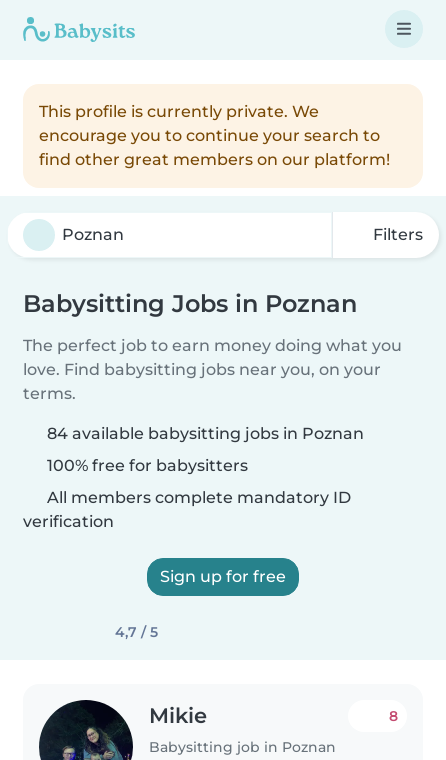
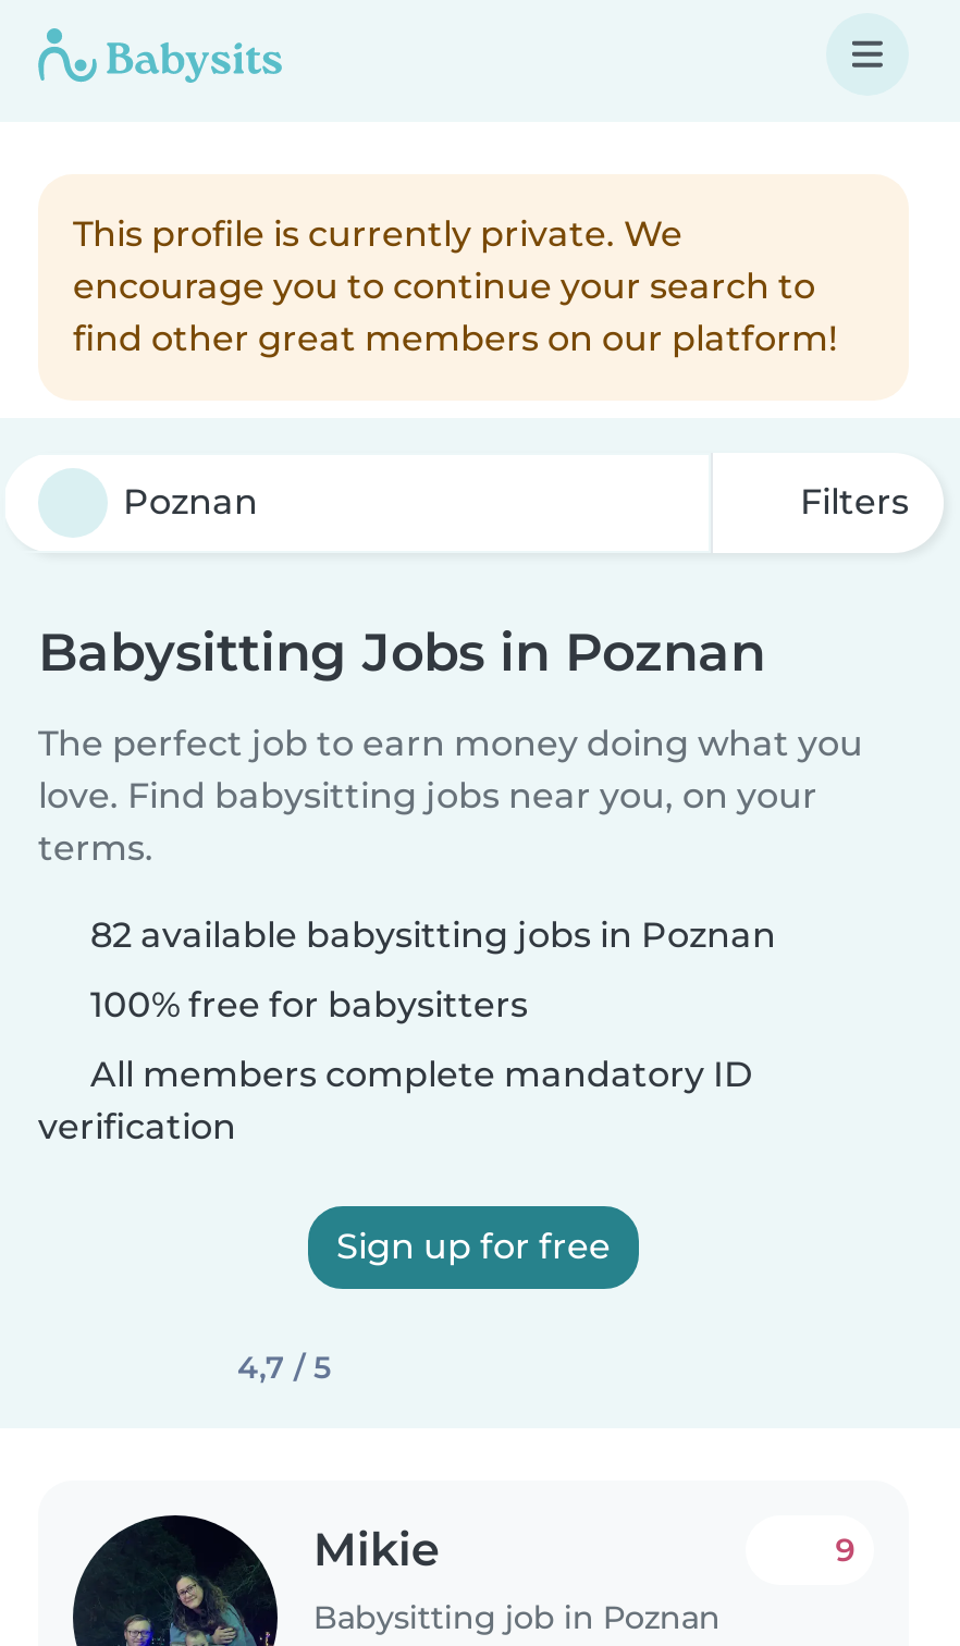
- 84 available babysitting jobs in Poznan
+ 82 available babysitting jobs in Poznan

- 8
+ 9
